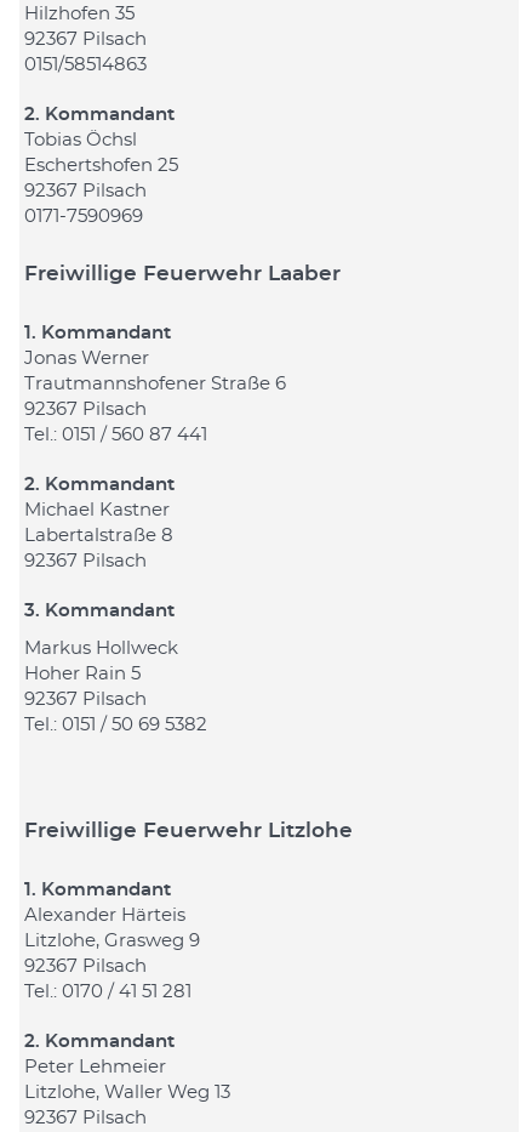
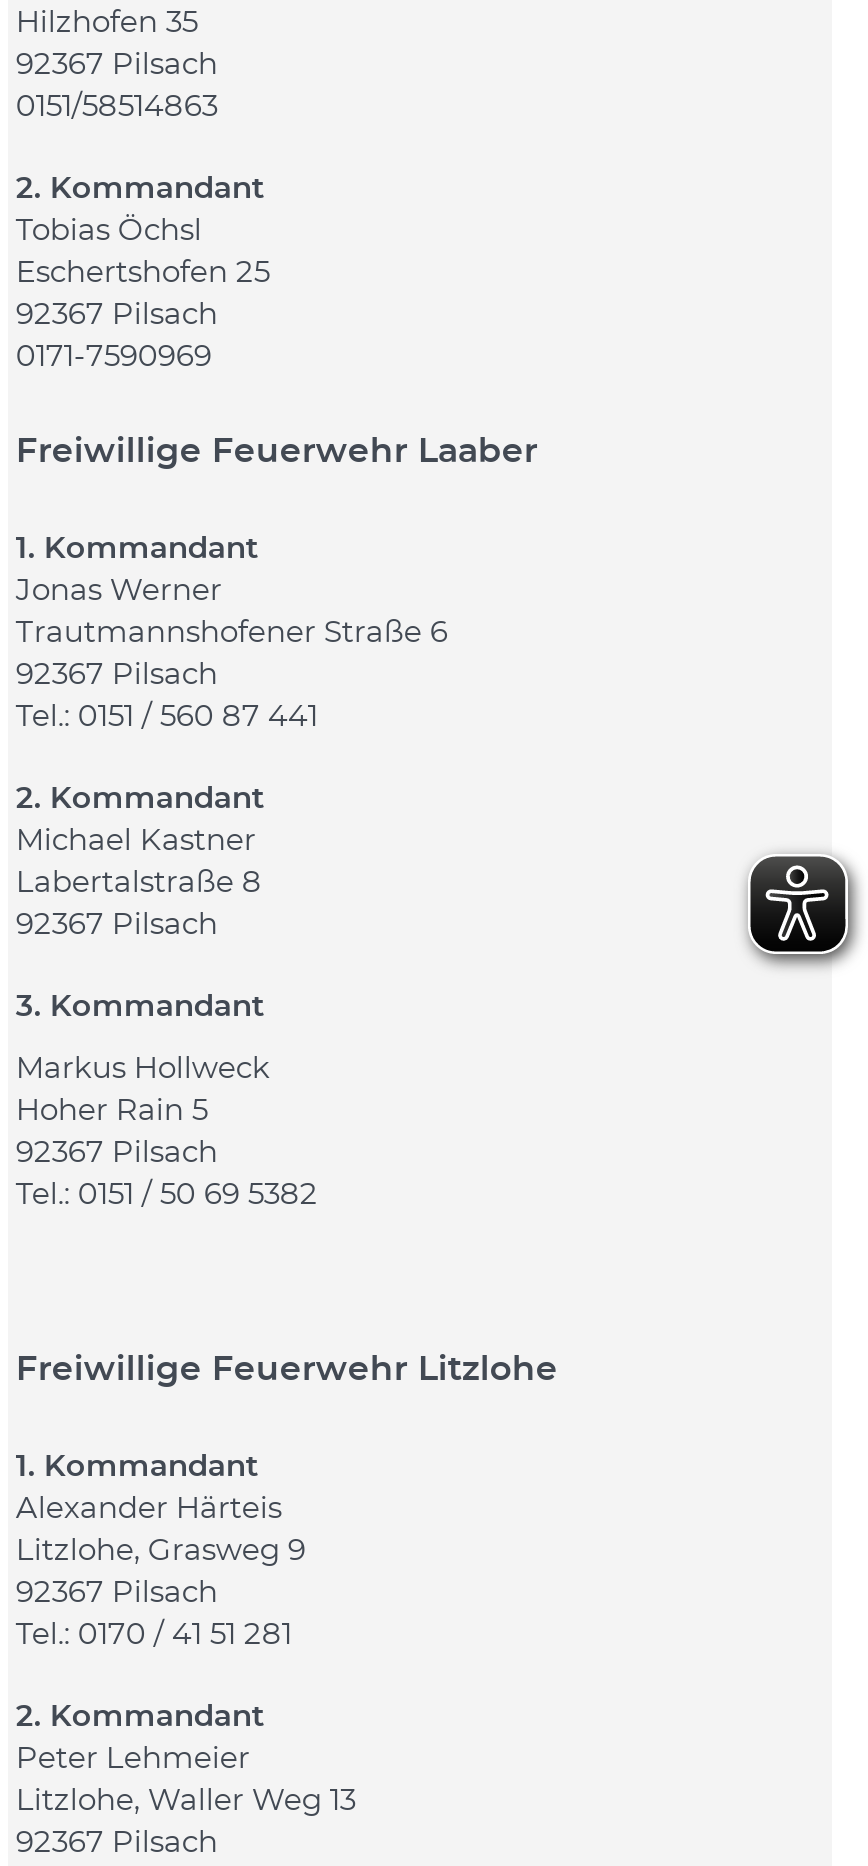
+ [image]
